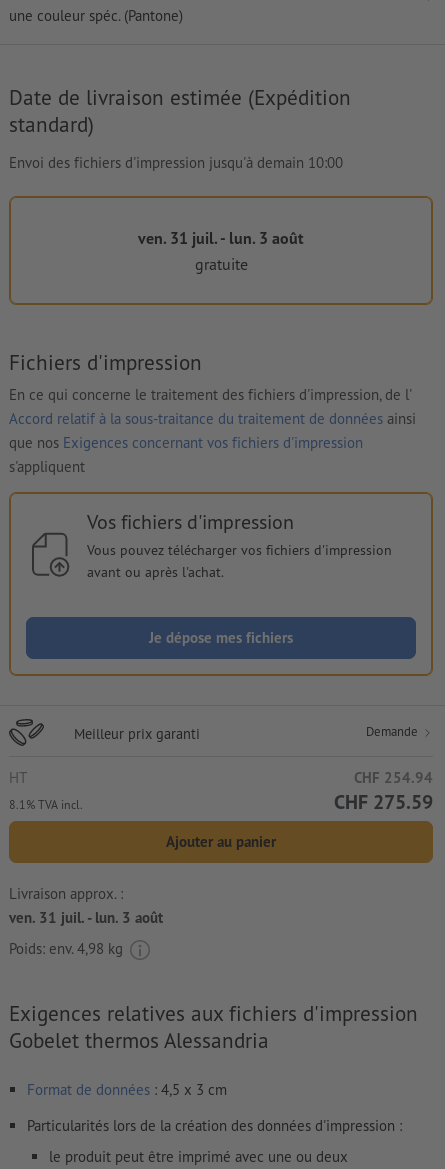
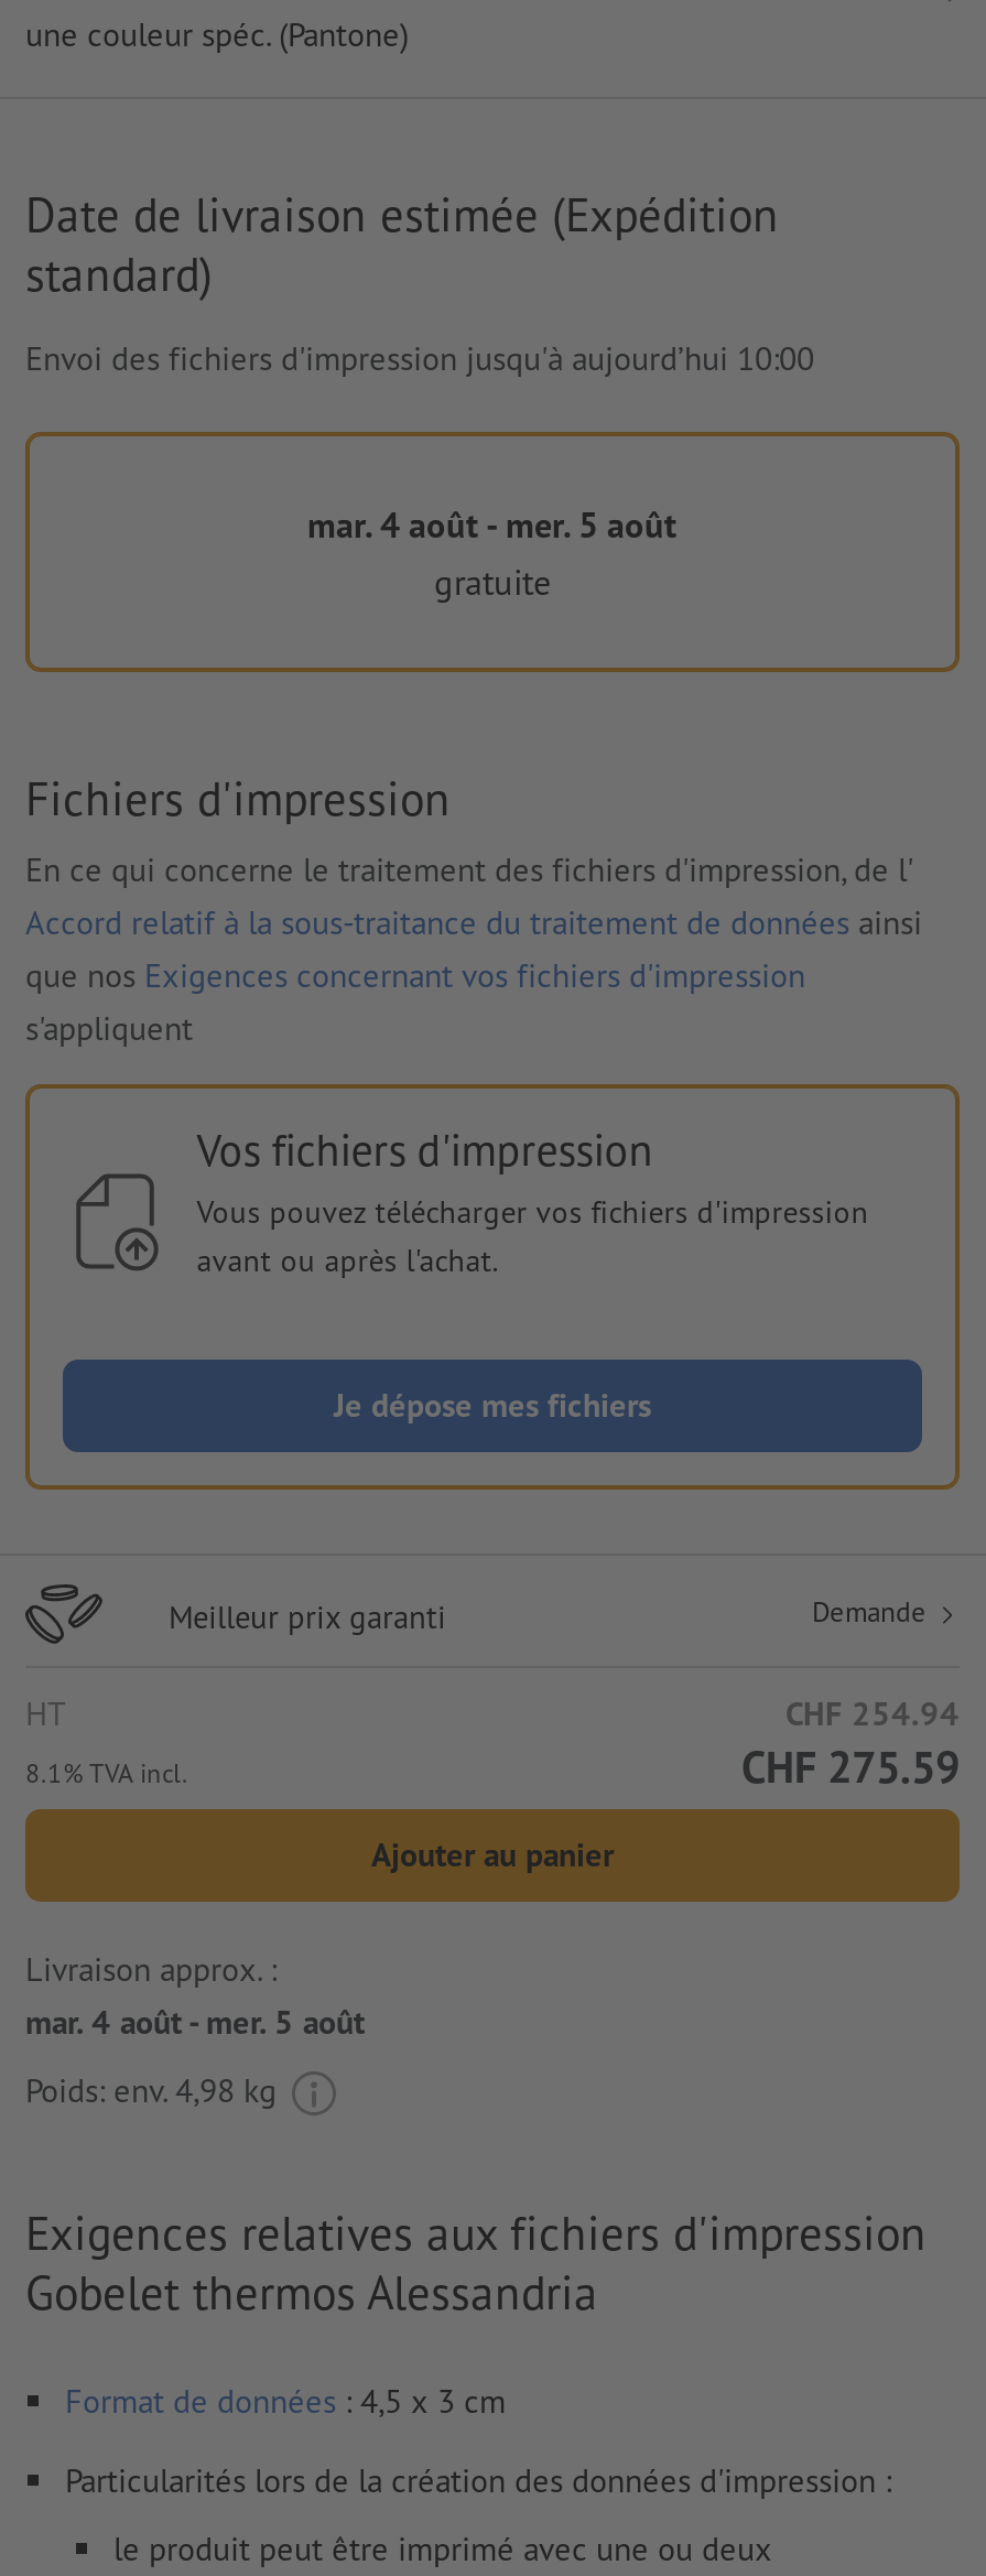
- Envoi des fichiers d'impression jusqu'à demain 10:00
+ Envoi des fichiers d'impression jusqu'à aujourd’hui 10:00

- ven. 31 juil. - lun. 3 août
+ mar. 4 août - mer. 5 août

- ven. 31 juil. - lun. 3 août
+ mar. 4 août - mer. 5 août
